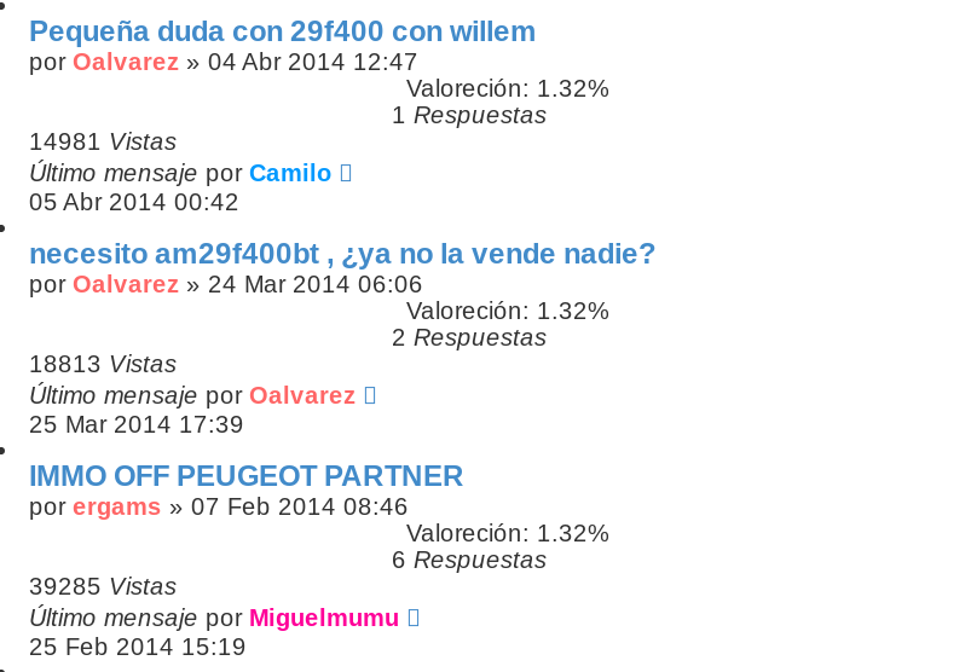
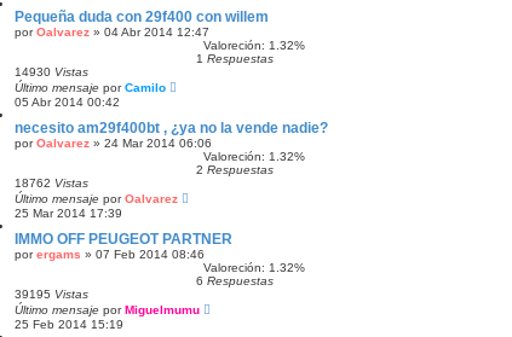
- 14981 Vistas
+ 14930 Vistas

- 18813 Vistas
+ 18762 Vistas

- 39285 Vistas
+ 39195 Vistas
